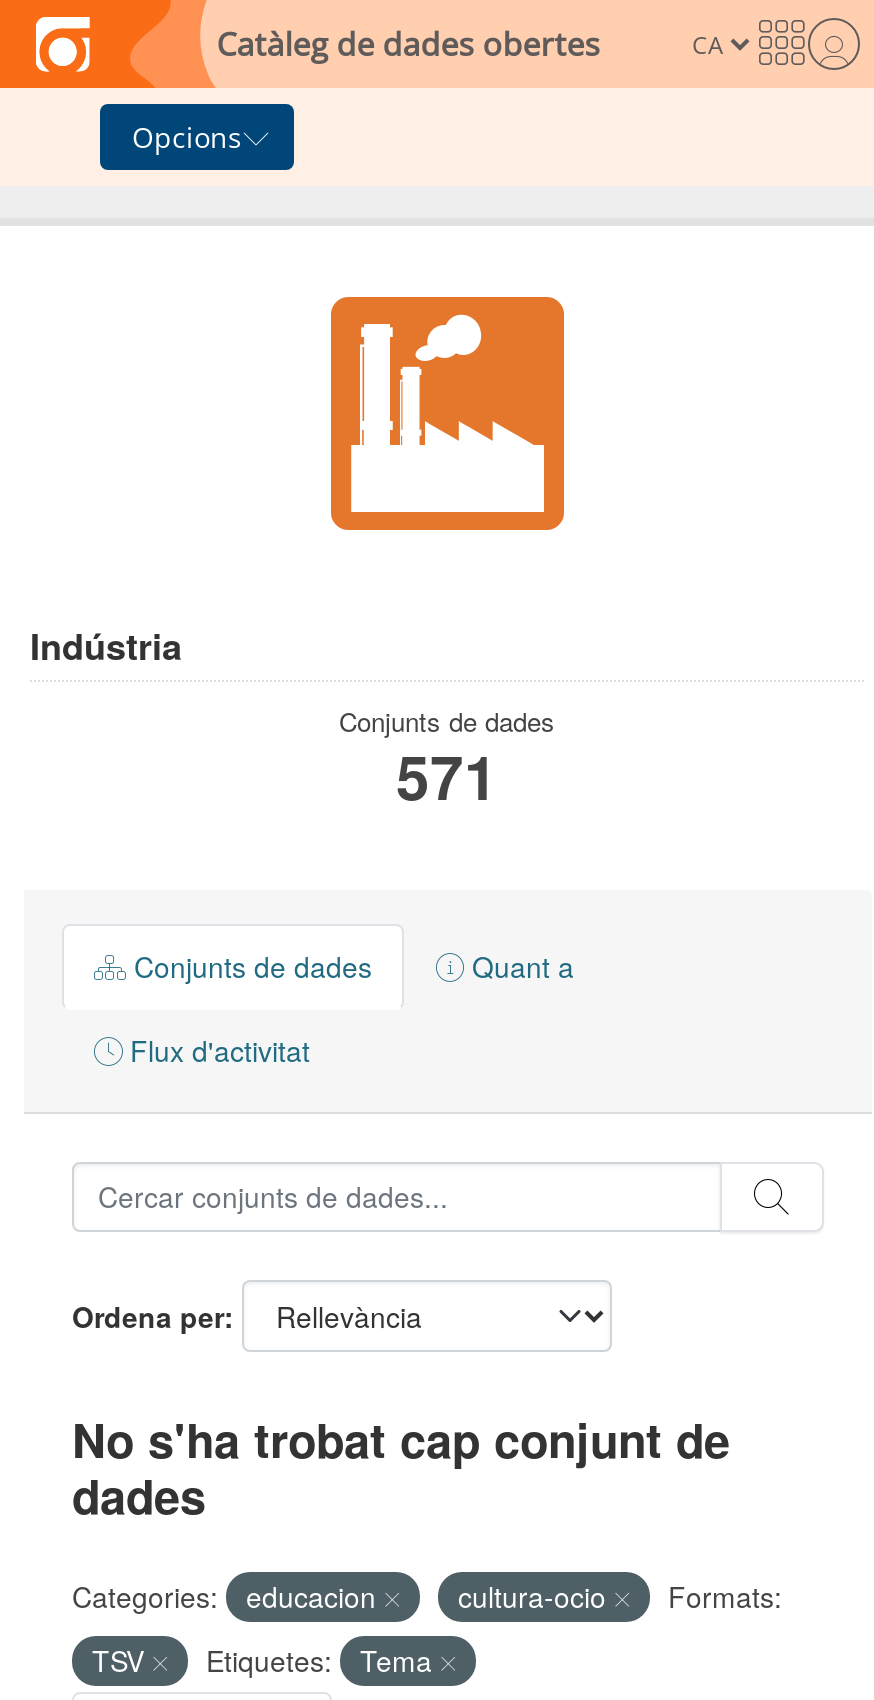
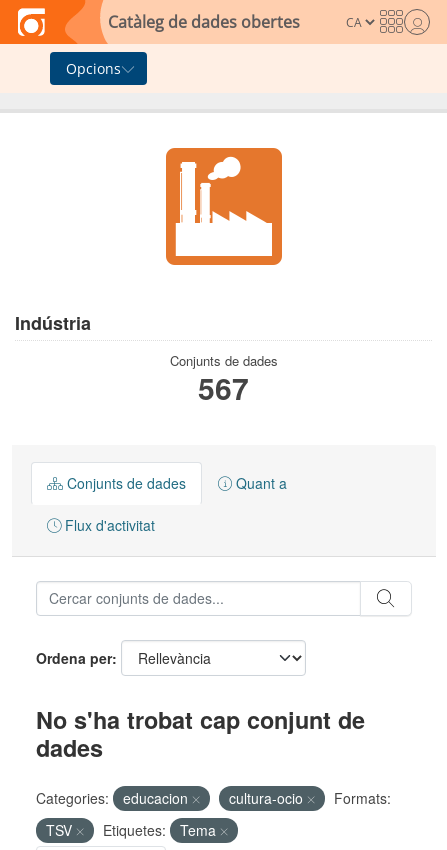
- 571
+ 567
